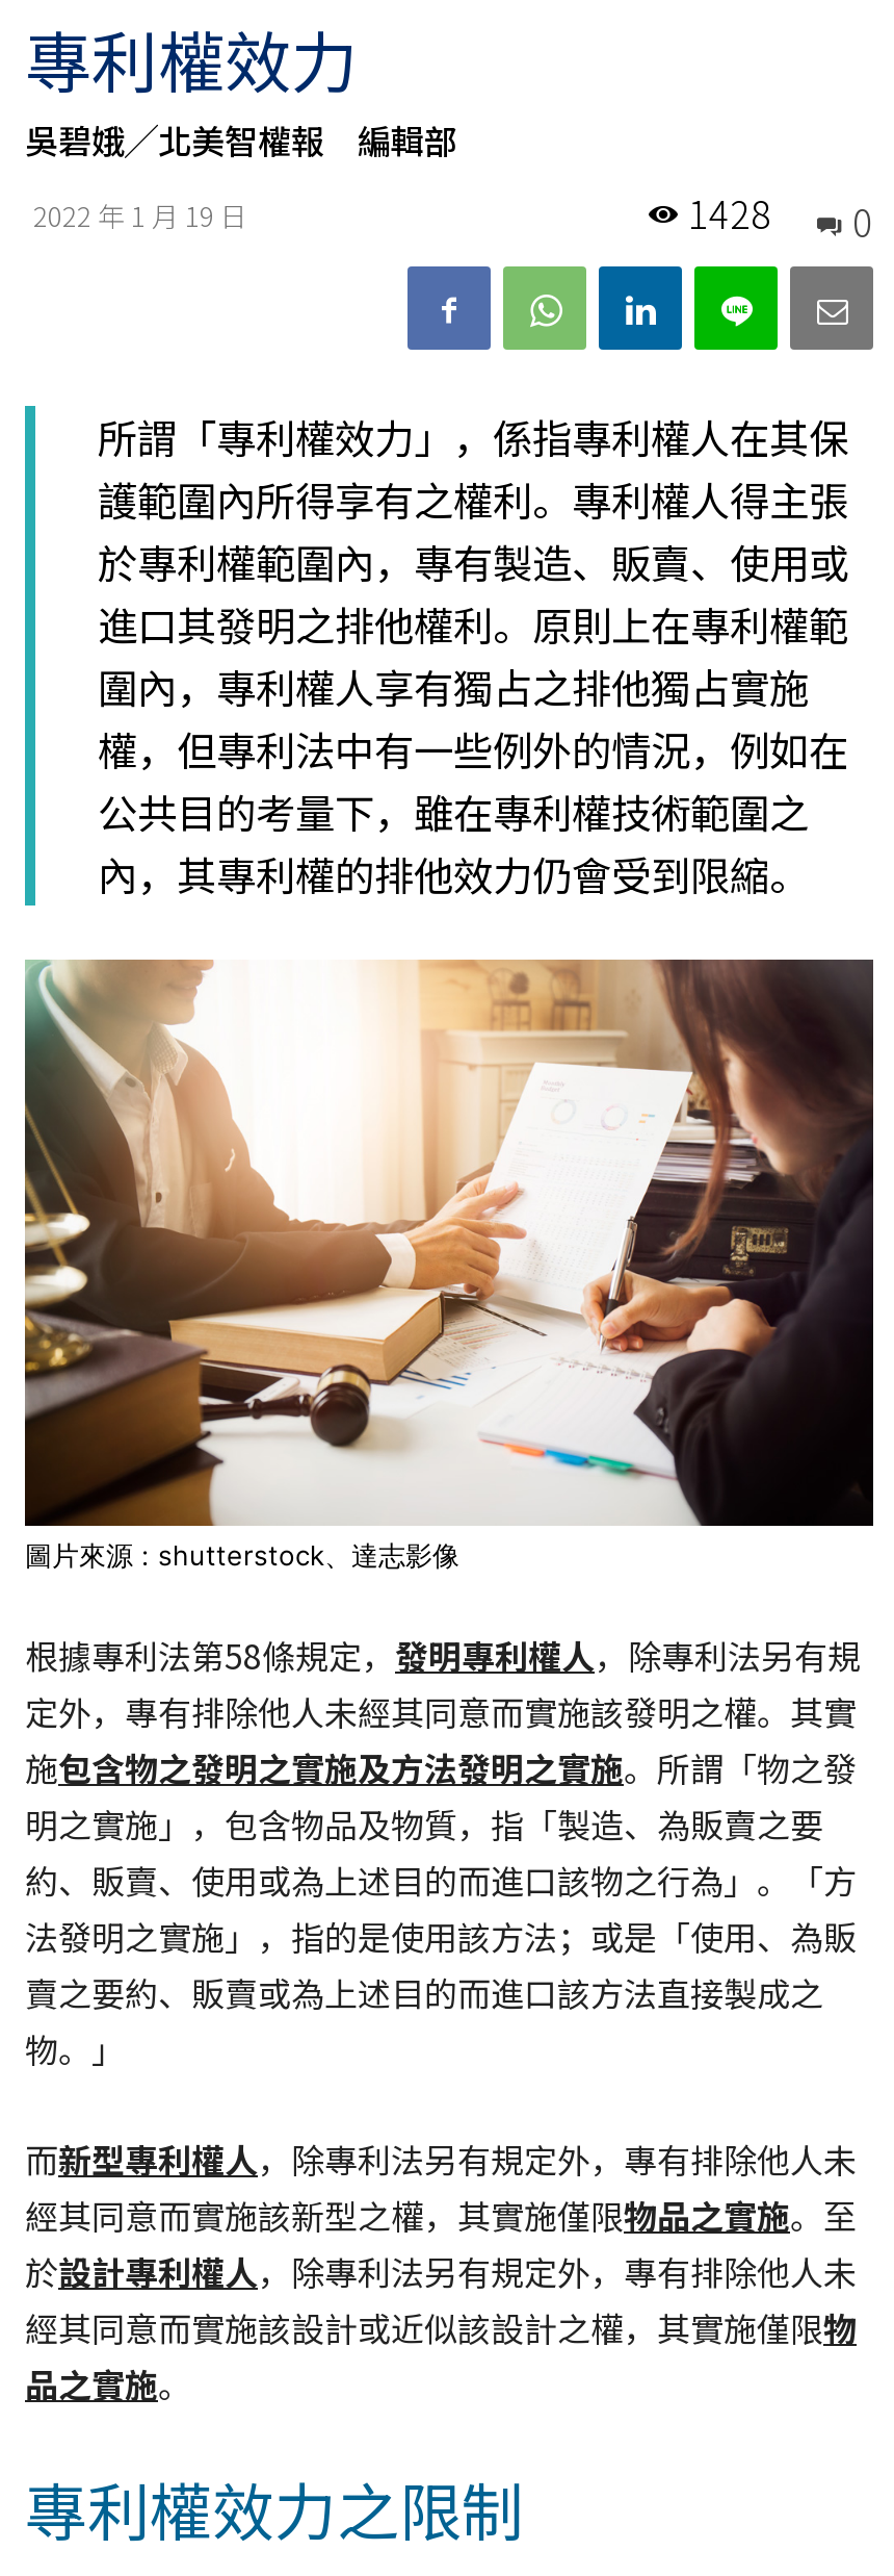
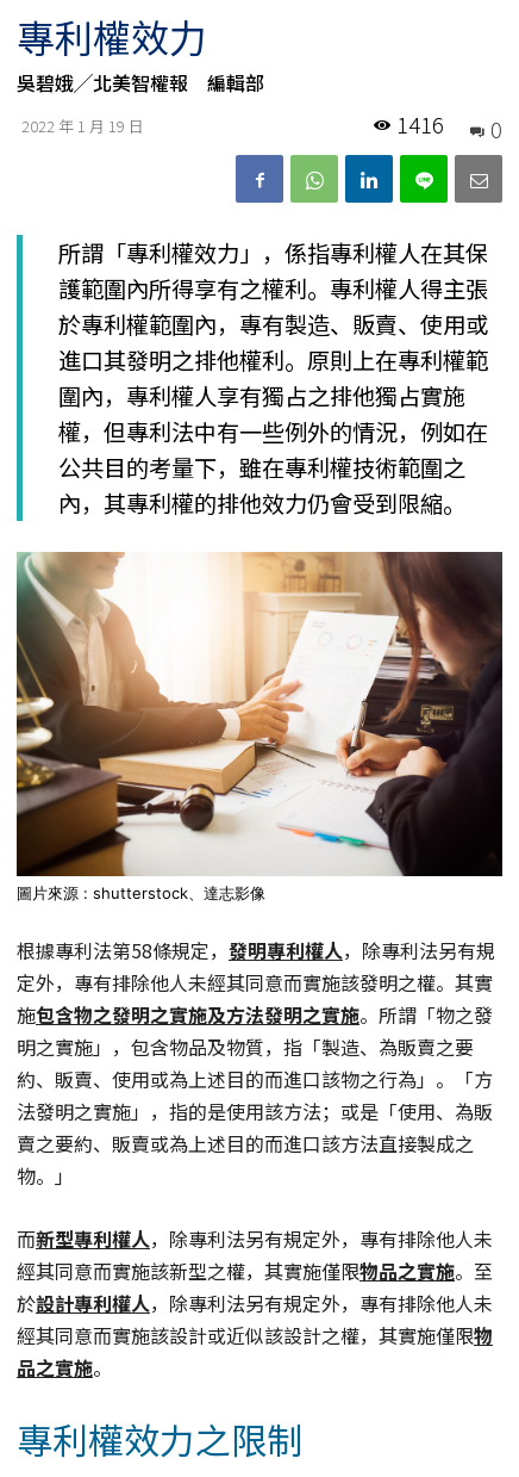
- 1428 0
+ 1416 0
